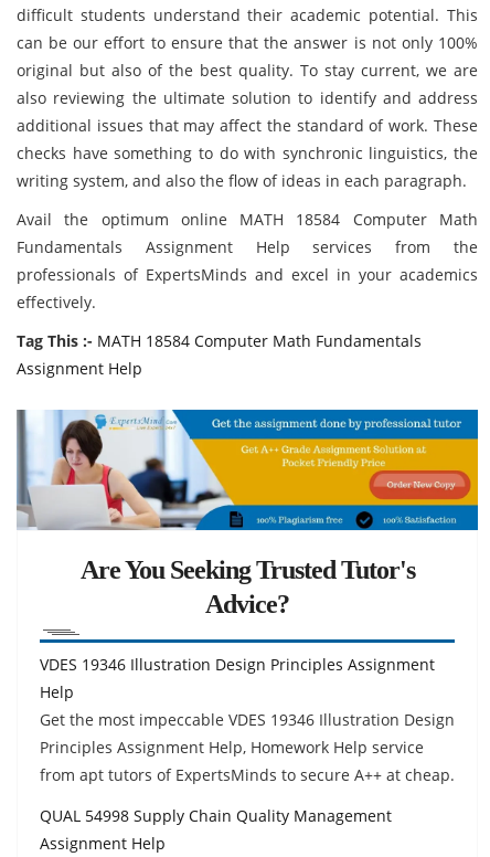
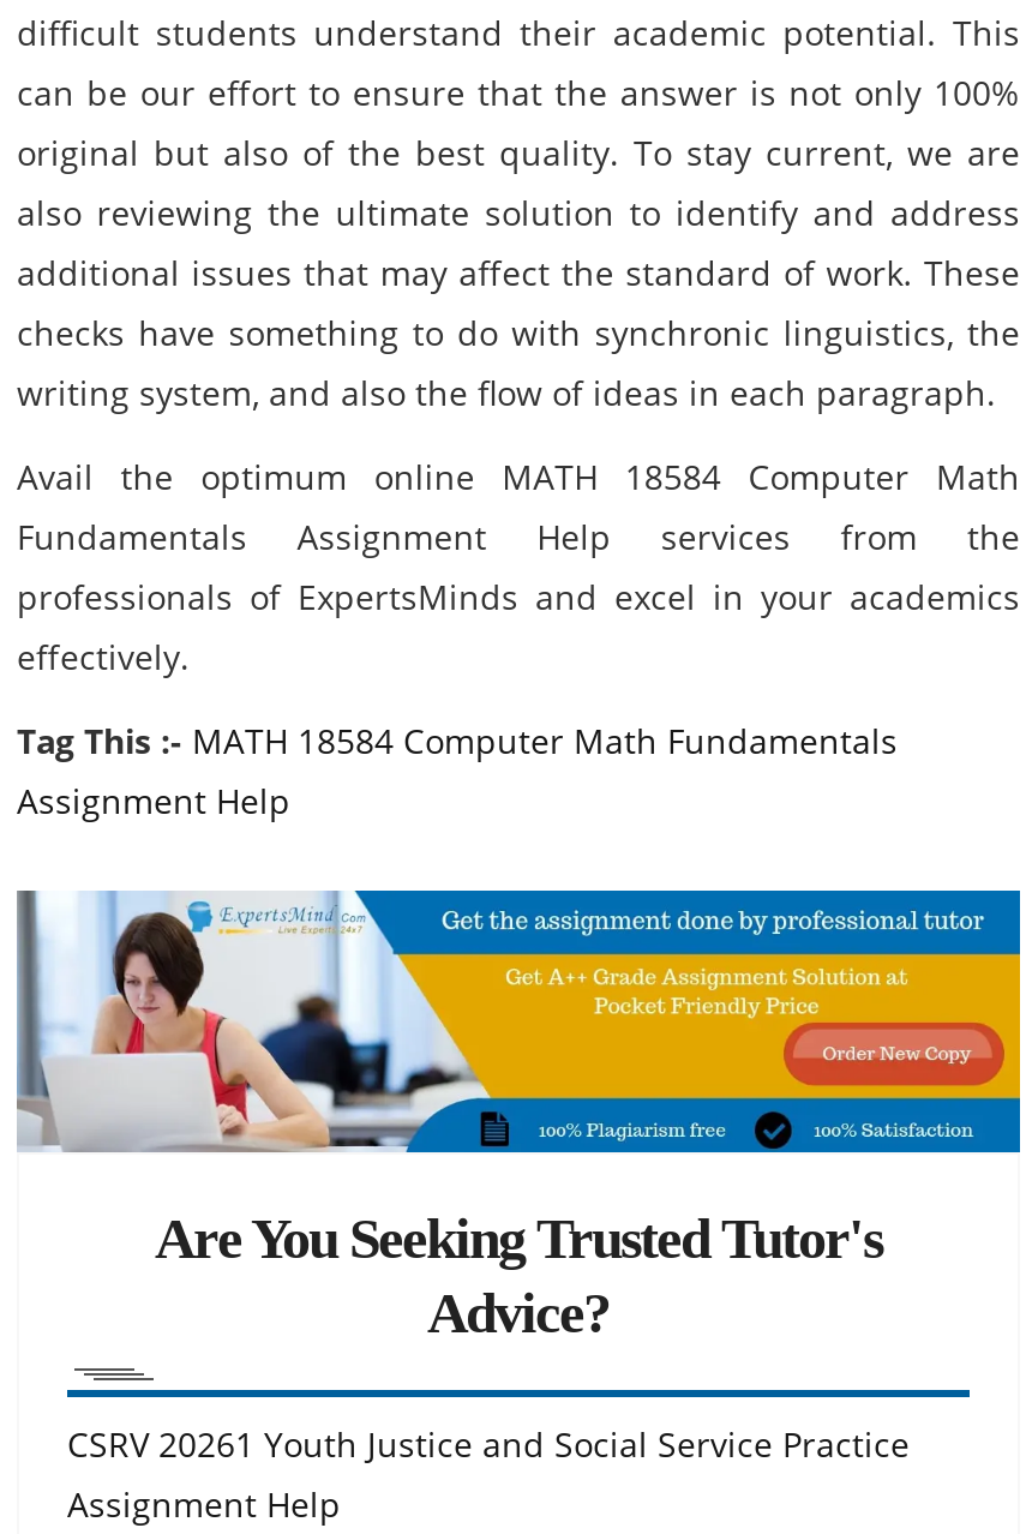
- VDES 19346 Illustration Design Principles Assignment
- Help
- Get the most impeccable VDES 19346 Illustration Design
- Principles Assignment Help, Homework Help service
- from apt tutors of ExpertsMinds to secure A++ at cheap.
- QUAL 54998 Supply Chain Quality Management
+ CSRV 20261 Youth Justice and Social Service Practice
